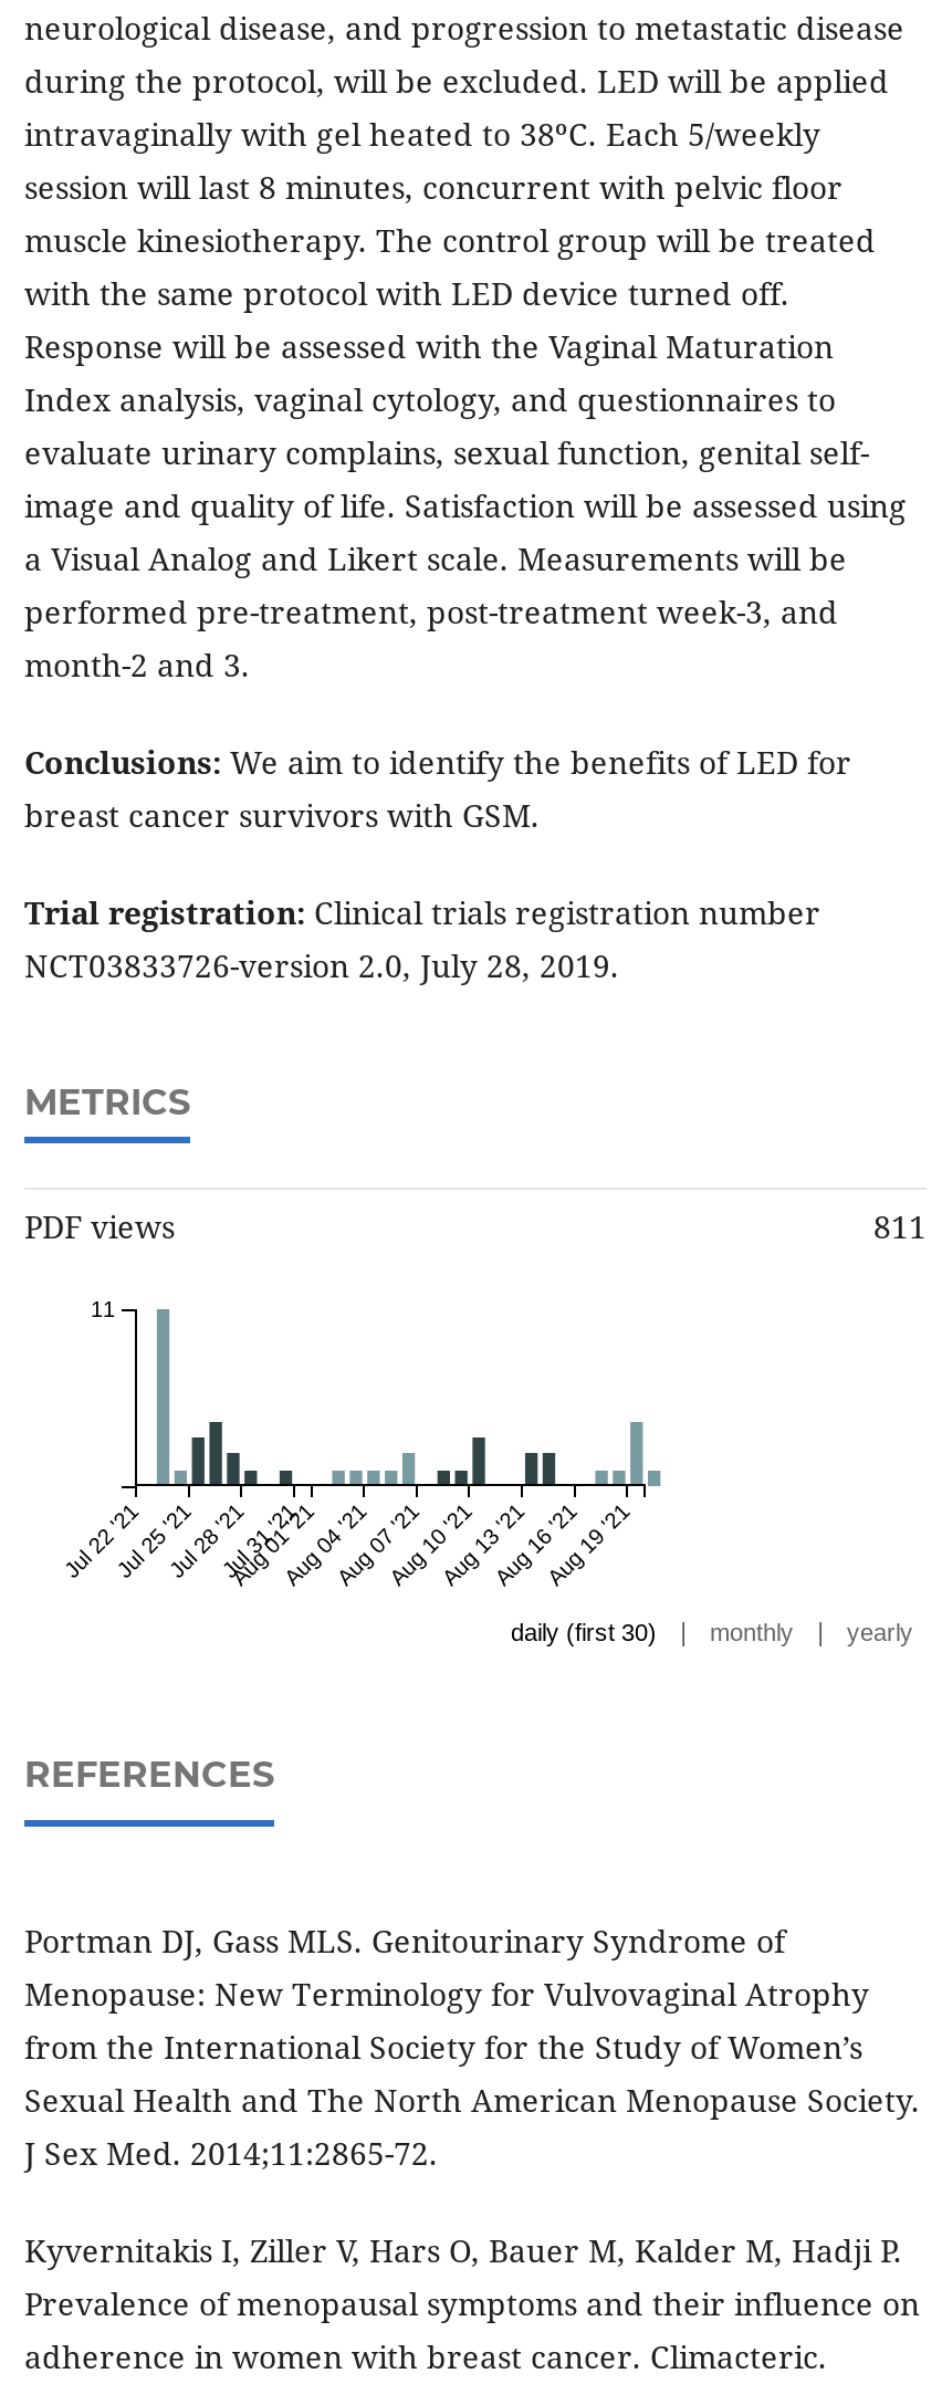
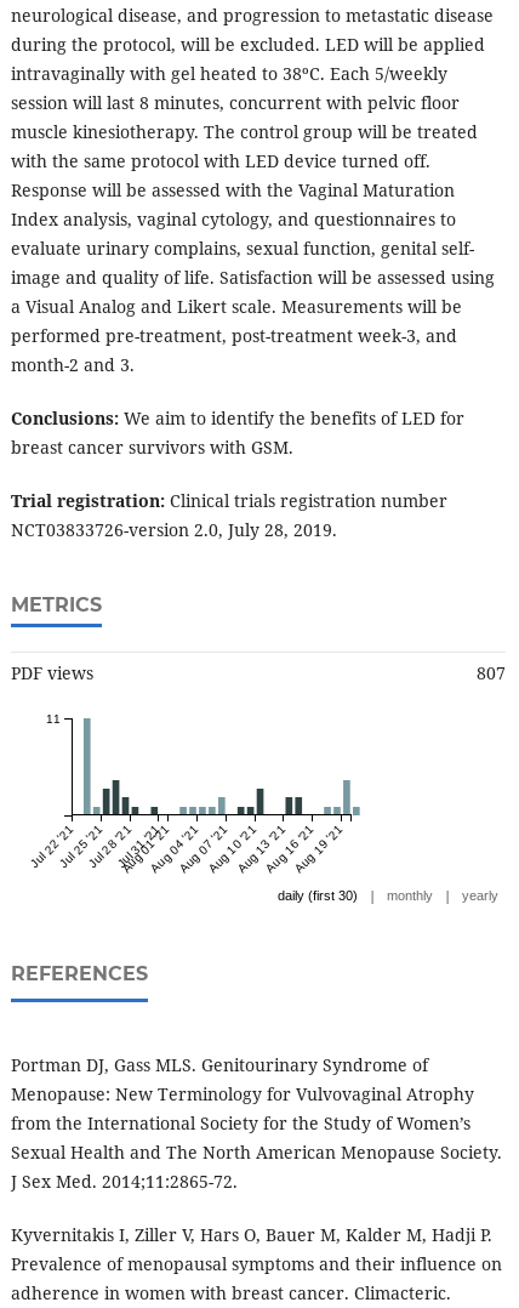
- 811
+ 807
